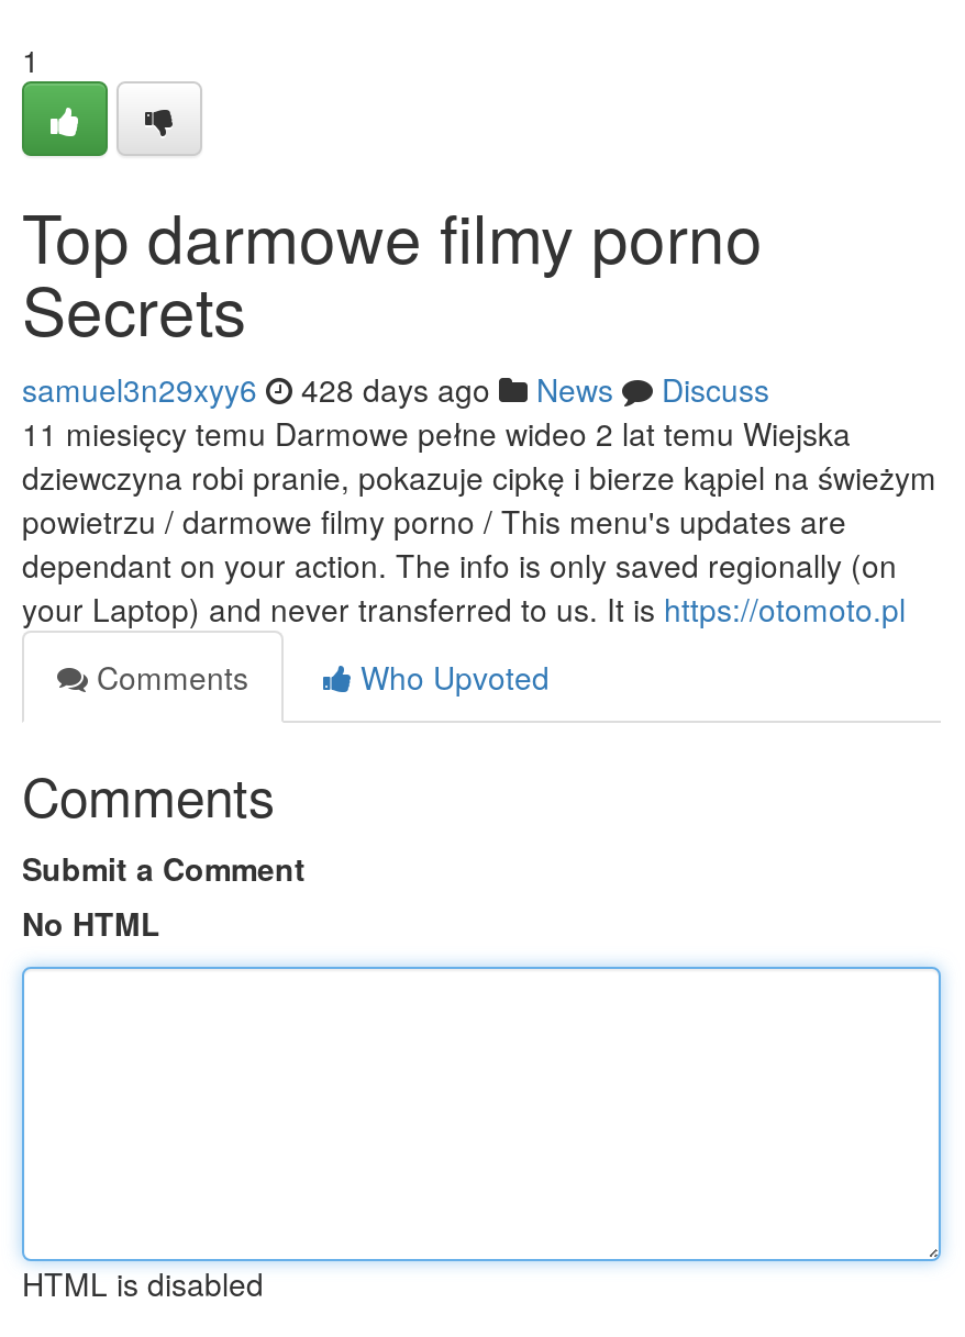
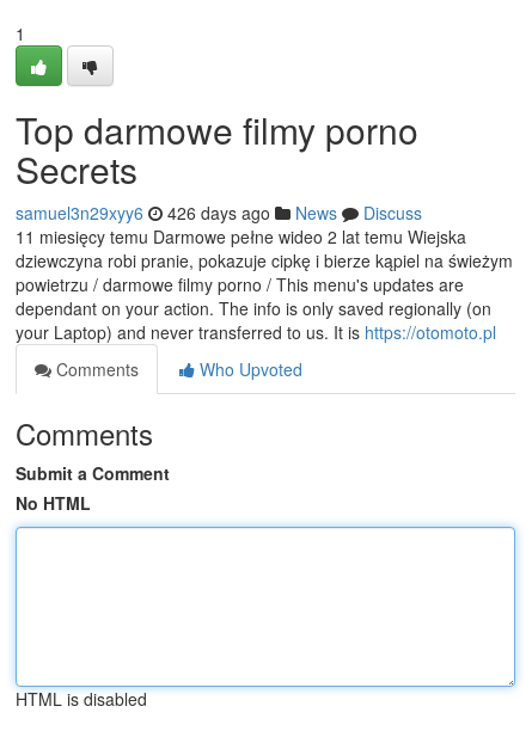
- samuel3n29xyy6 428 days ago News Discuss
+ samuel3n29xyy6 426 days ago News Discuss
